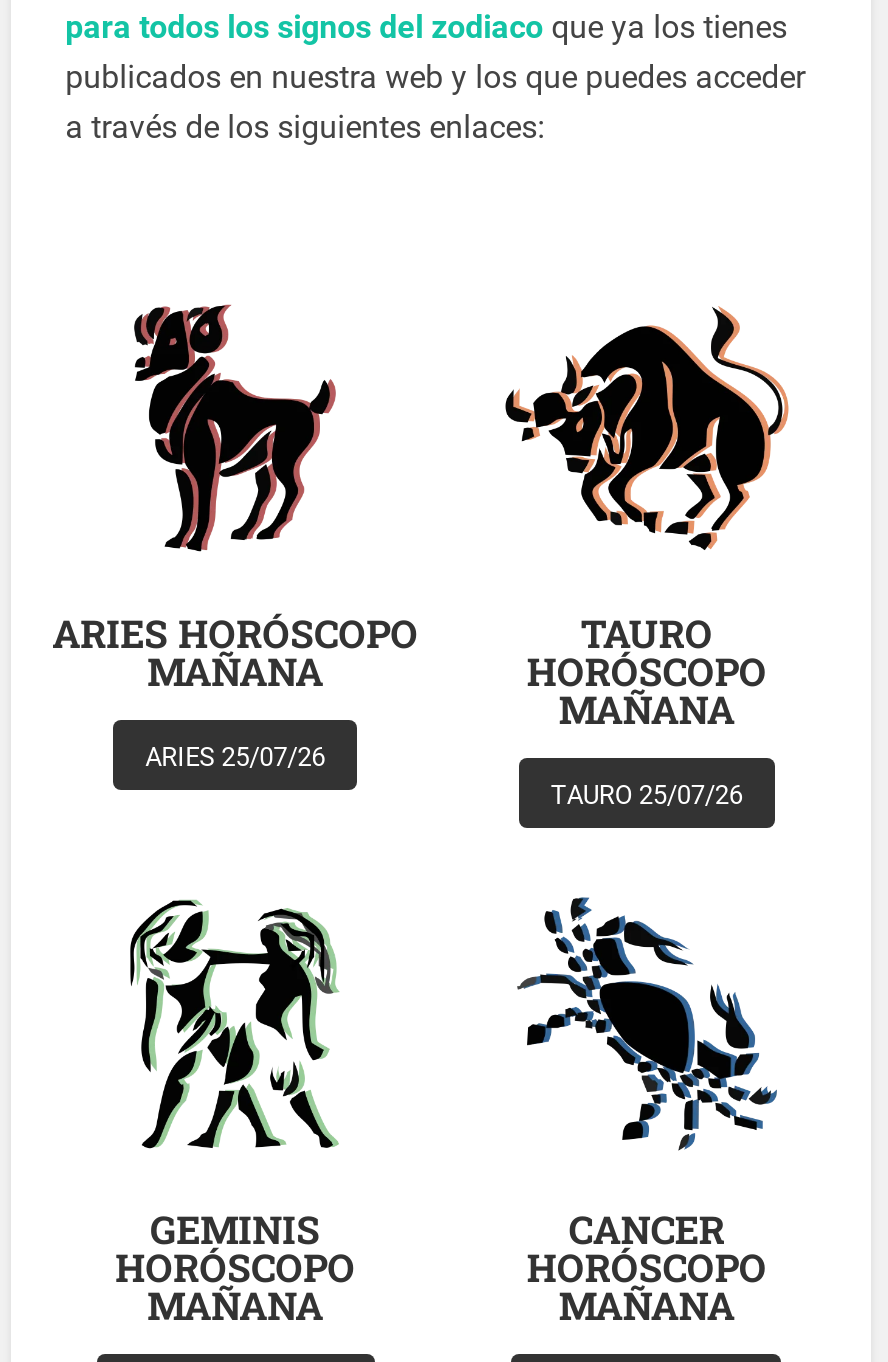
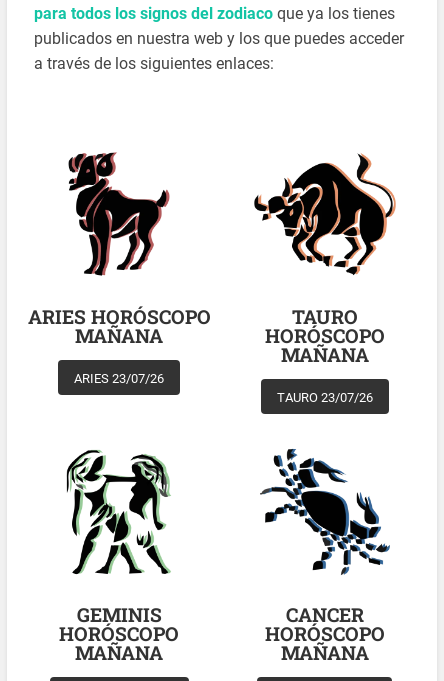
- ARIES 25/07/26
+ ARIES 23/07/26

- TAURO 25/07/26
+ TAURO 23/07/26
